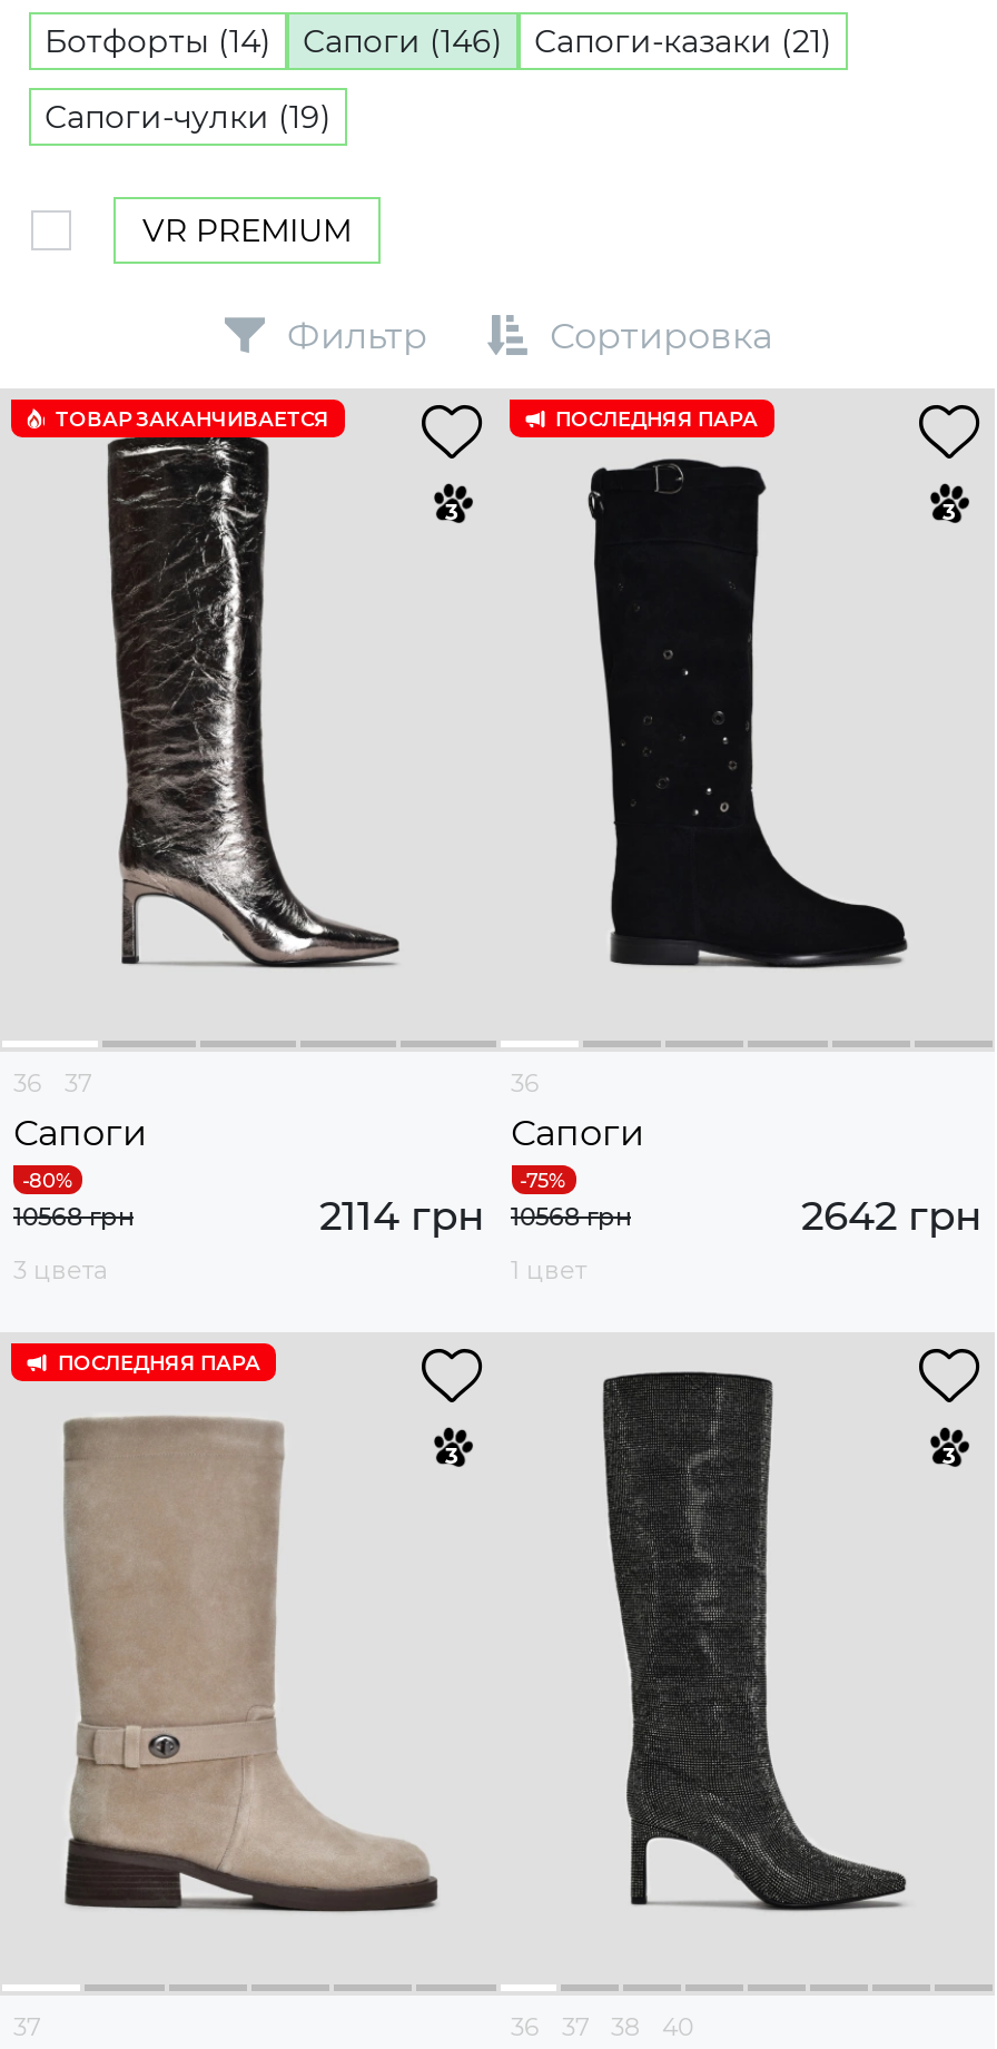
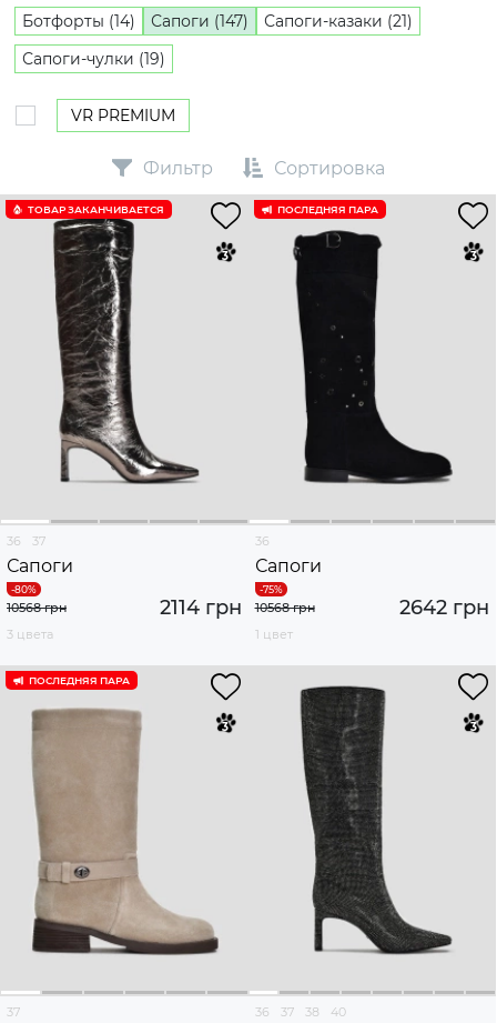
- Ботфорты (14) Сапоги (146) Сапоги-казаки (21)
+ Ботфорты (14) Сапоги (147) Сапоги-казаки (21)
